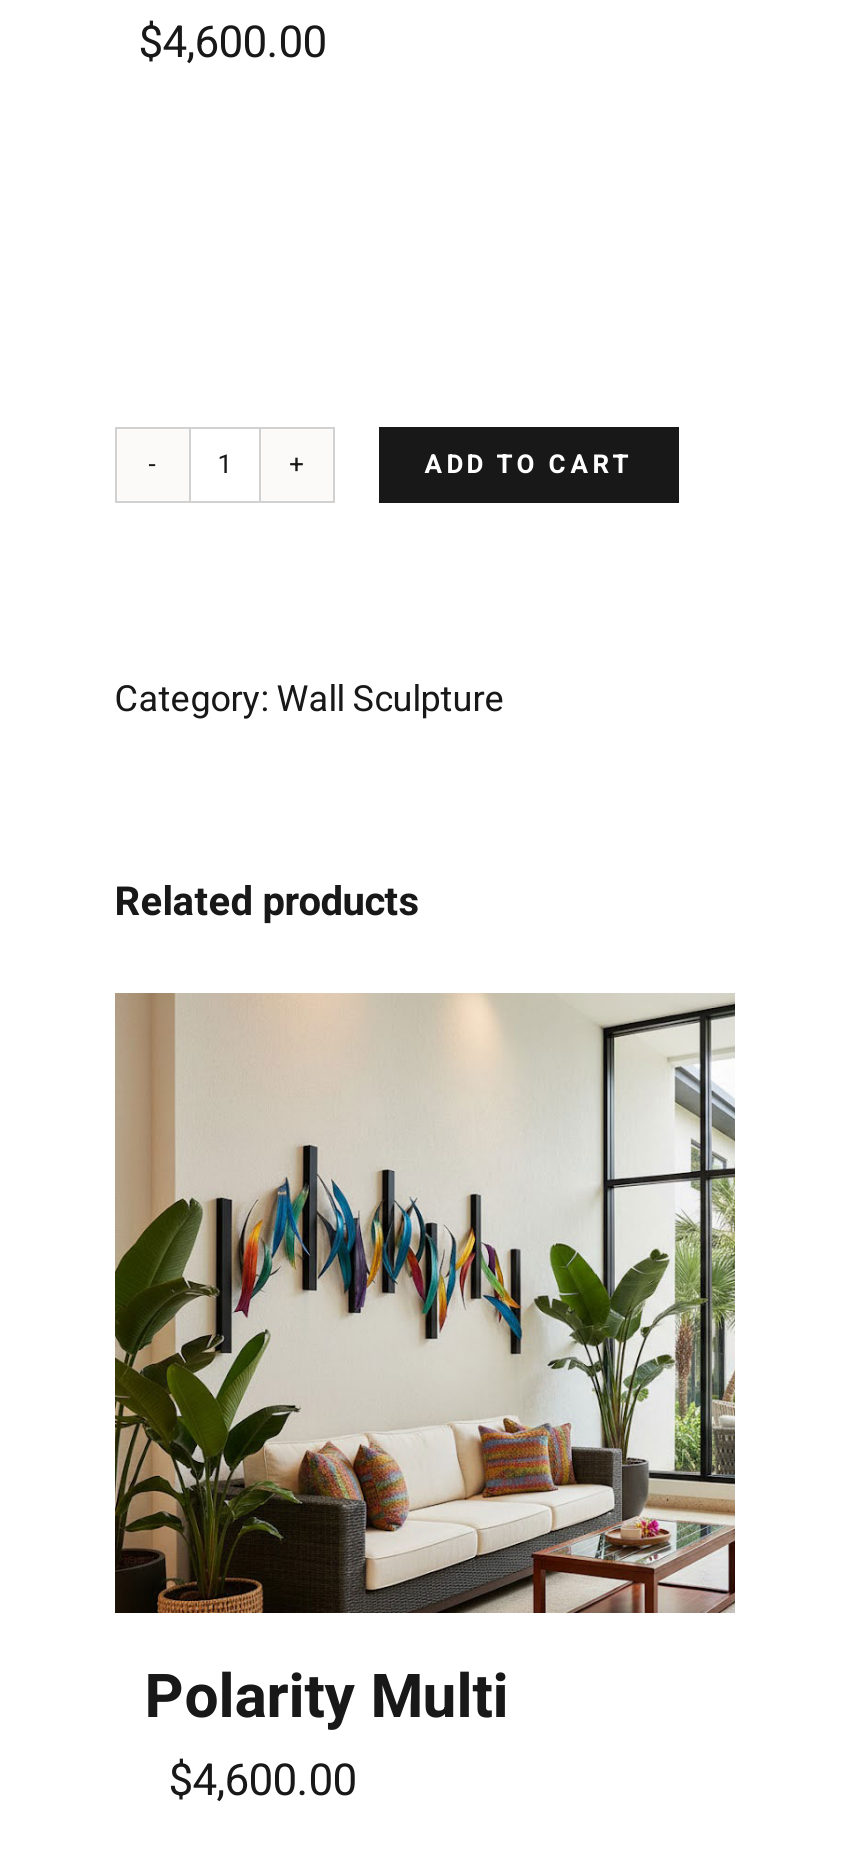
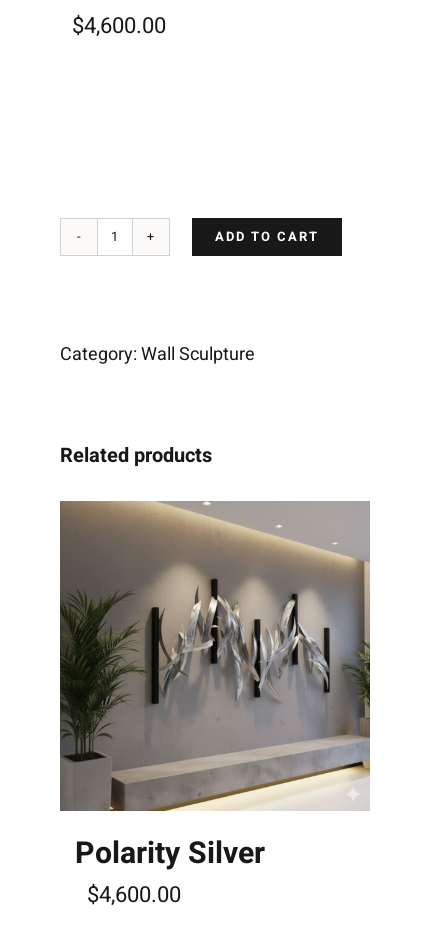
- [image]
- Polarity Multi
+ [image]
+ Polarity Silver
